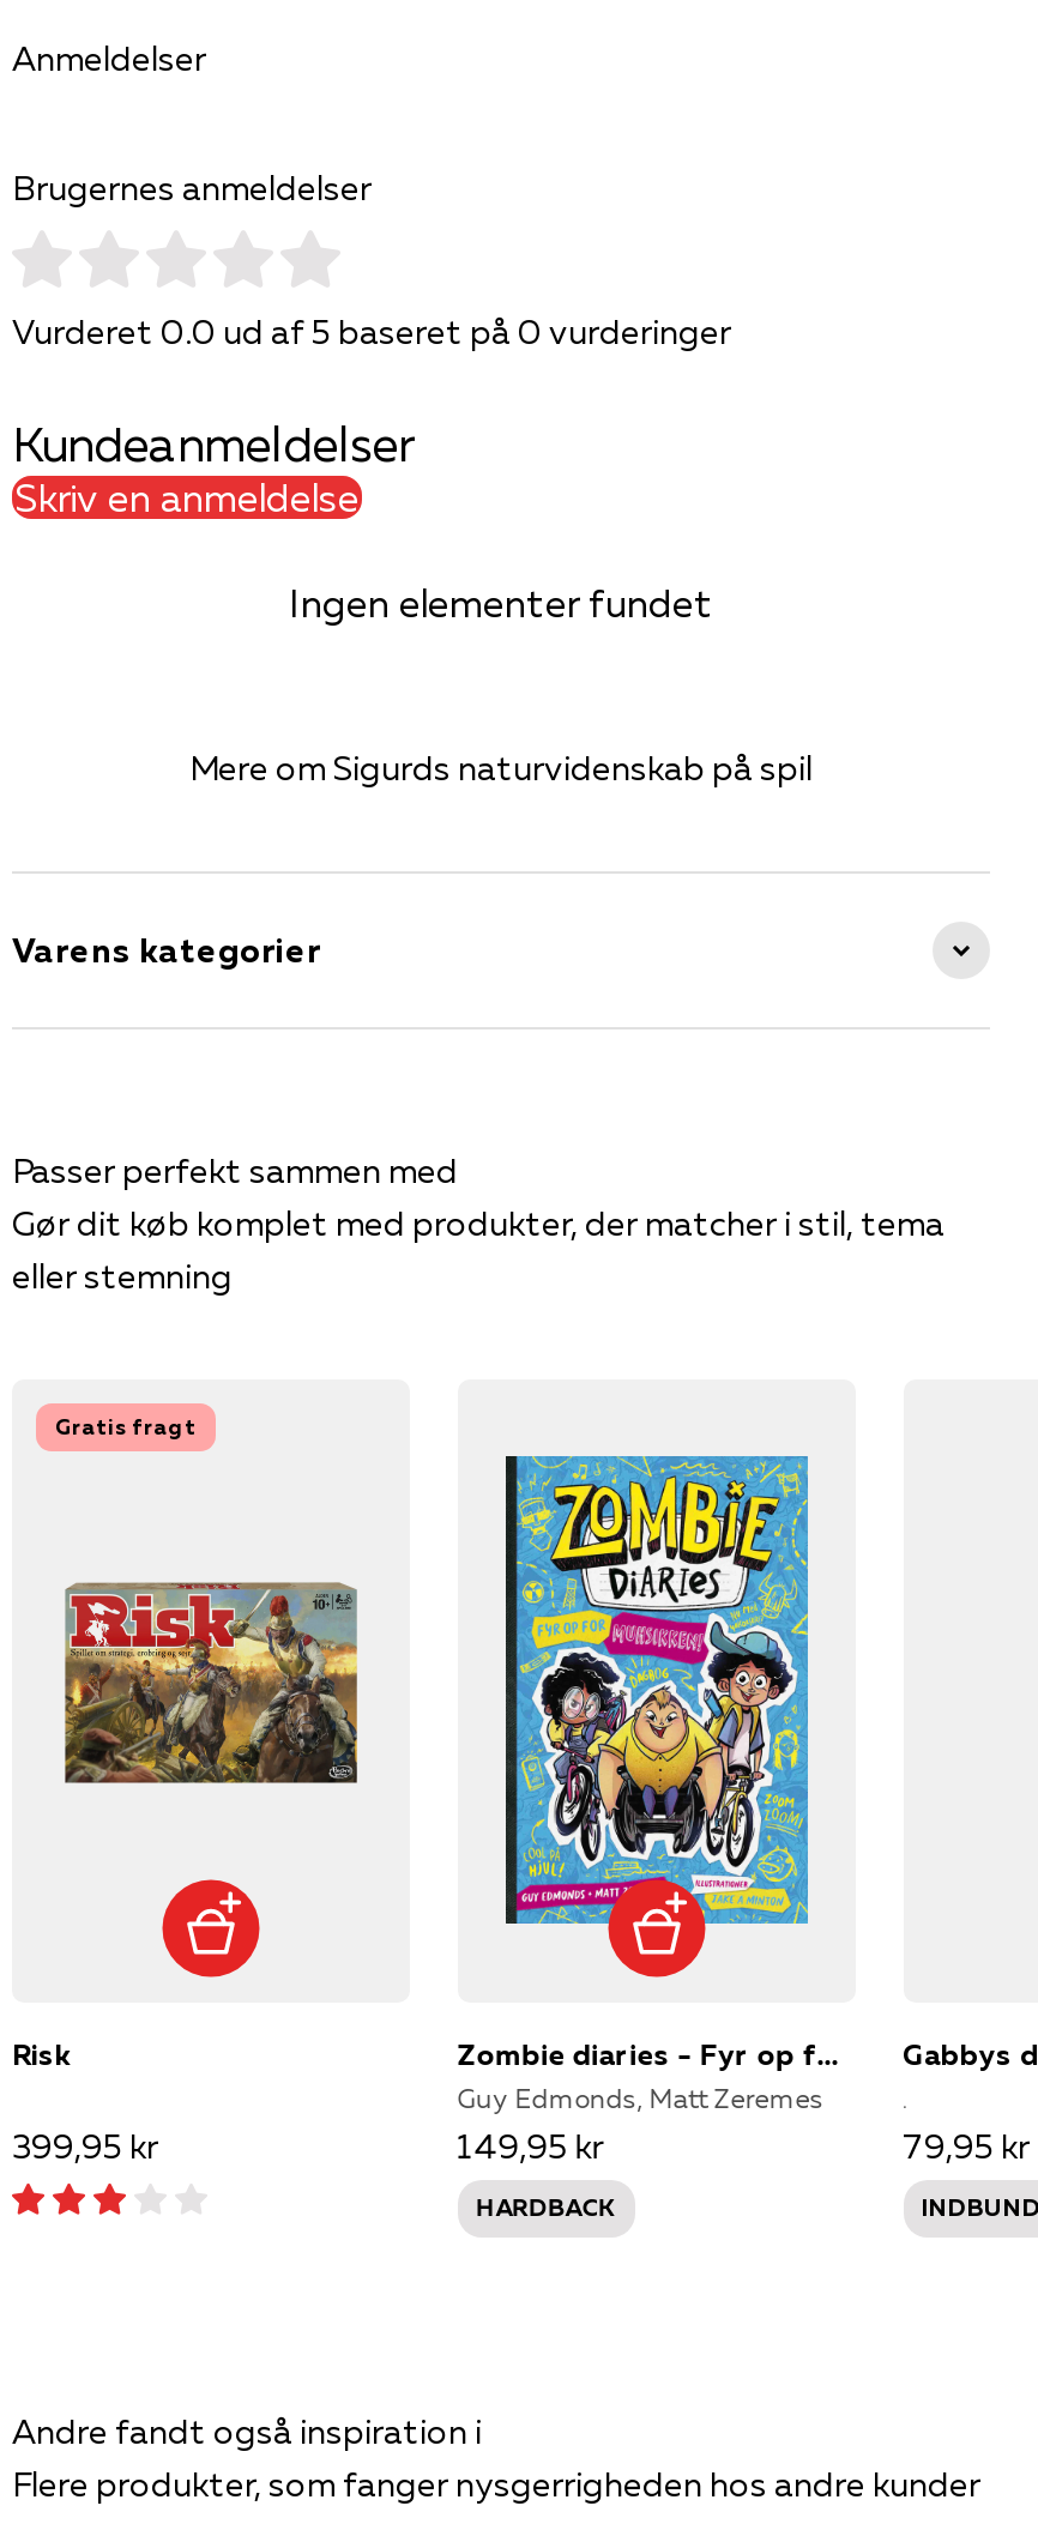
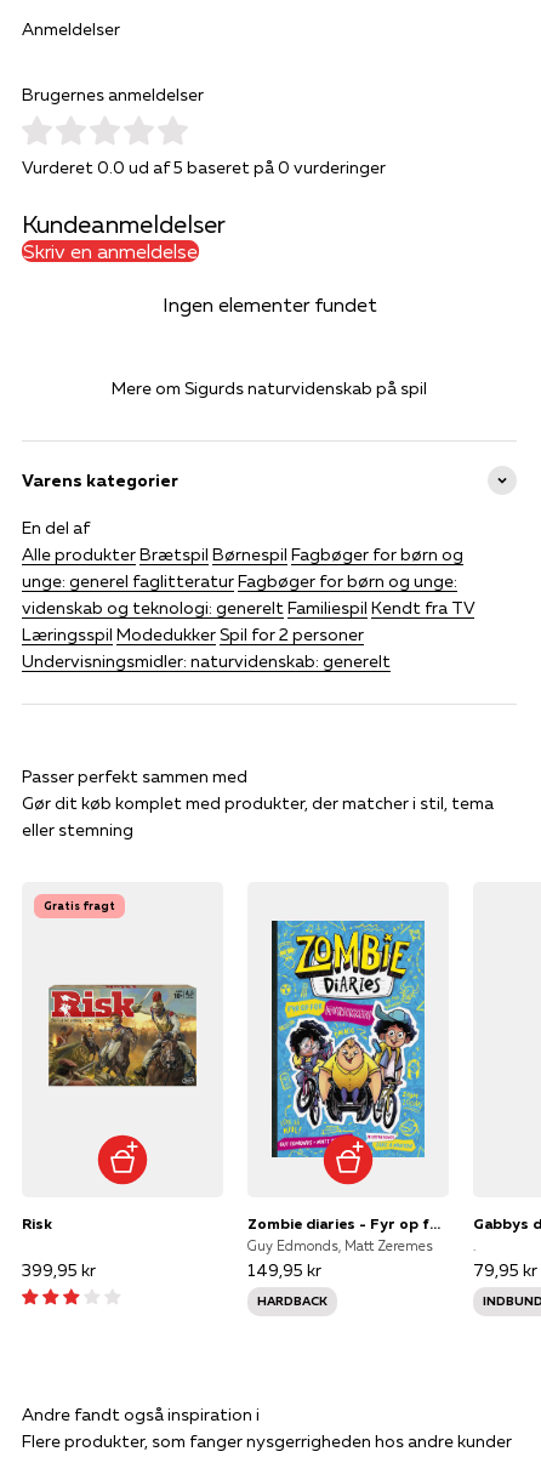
+ En del af
+ Alle produkter Brætspil Børnespil Fagbøger for børn og
+ unge: generel faglitteratur Fagbøger for børn og unge:
+ videnskab og teknologi: generelt Familiespil Kendt fra TV
+ Læringsspil Modedukker Spil for 2 personer
+ Undervisningsmidler: naturvidenskab: generelt
